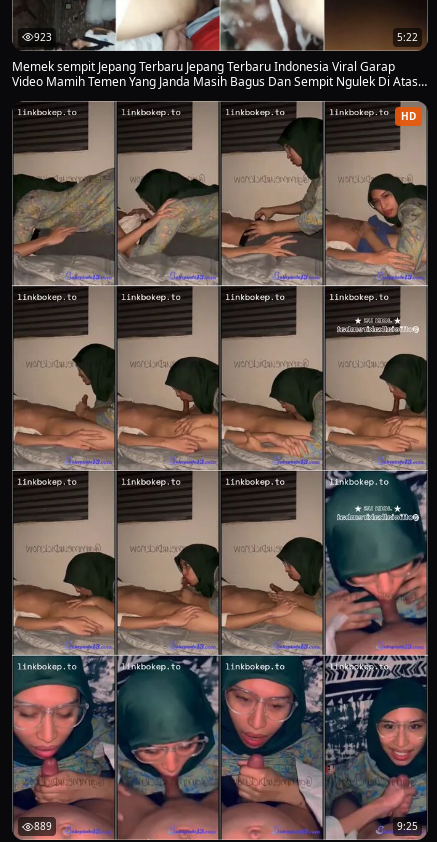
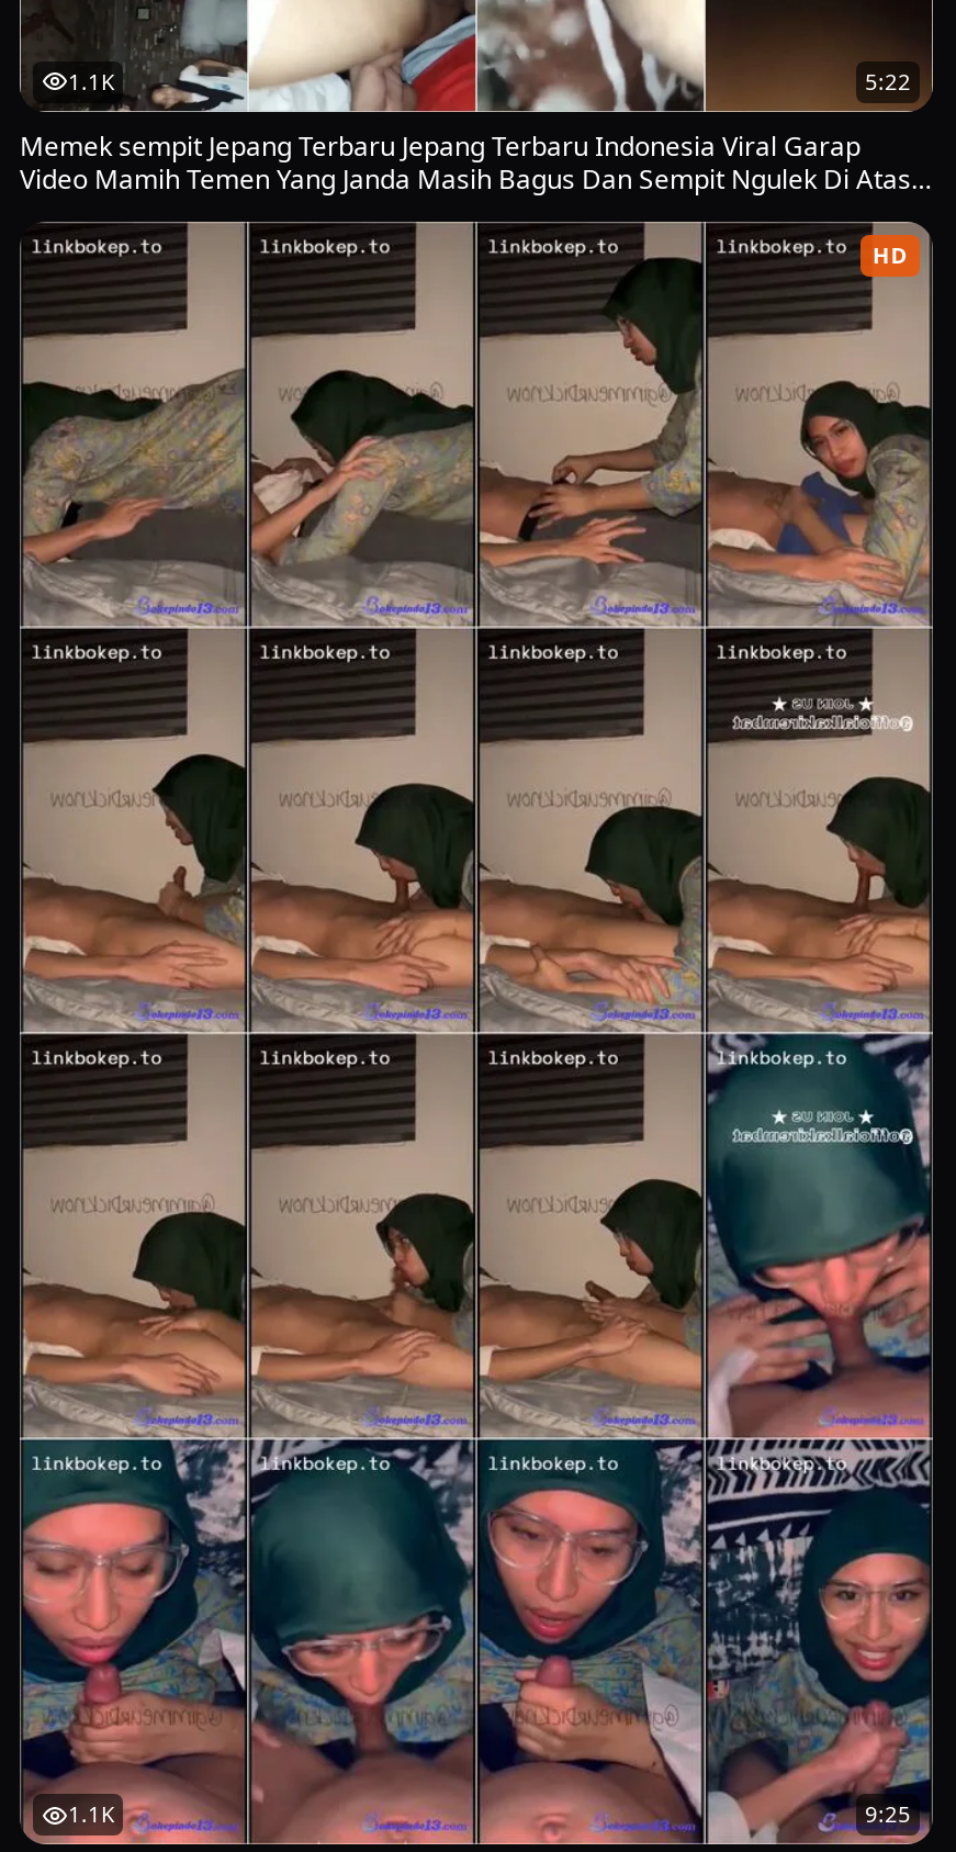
- 923
+ 1.1K

- 889
+ 1.1K
